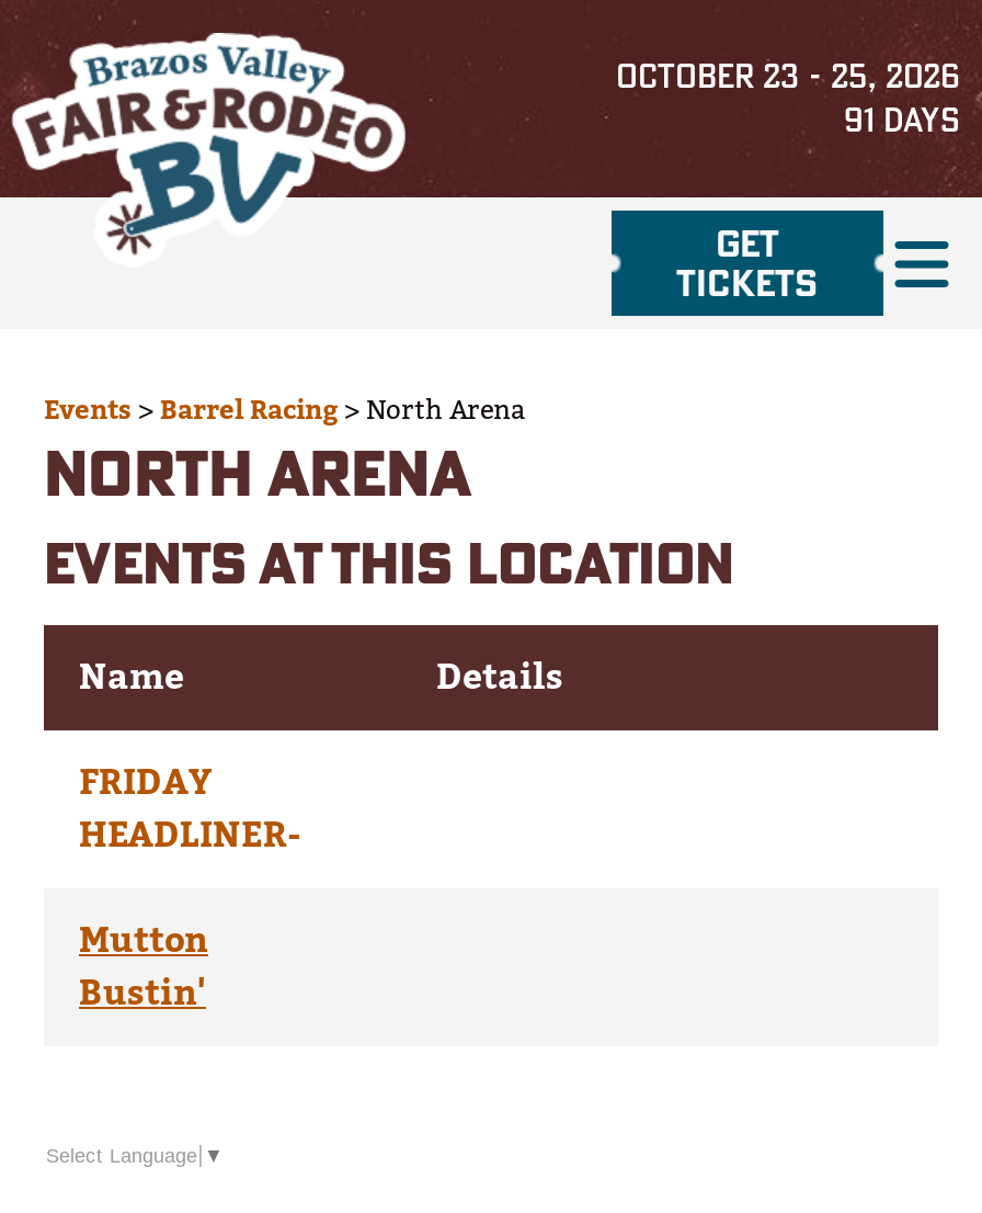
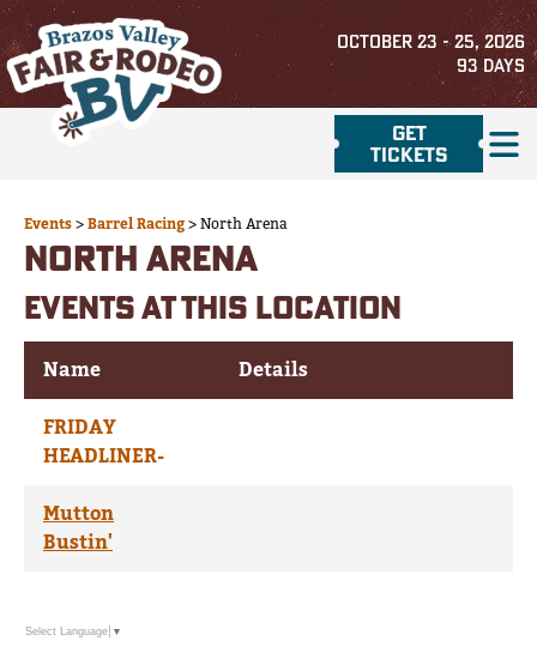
- 91 DAYS
+ 93 DAYS
